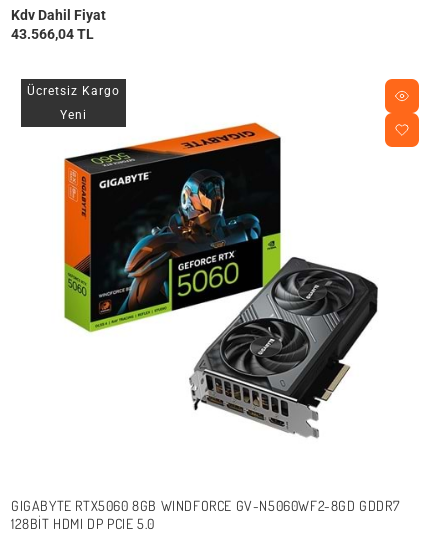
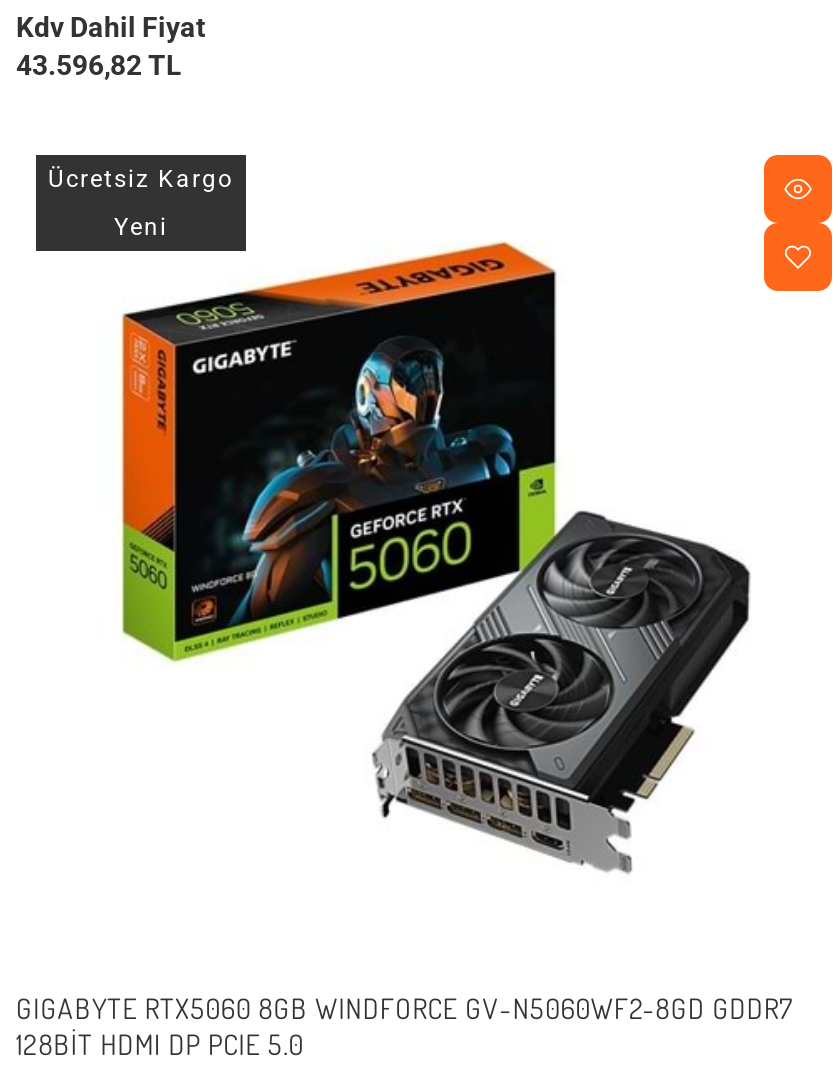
- 43.566,04 TL
+ 43.596,82 TL
